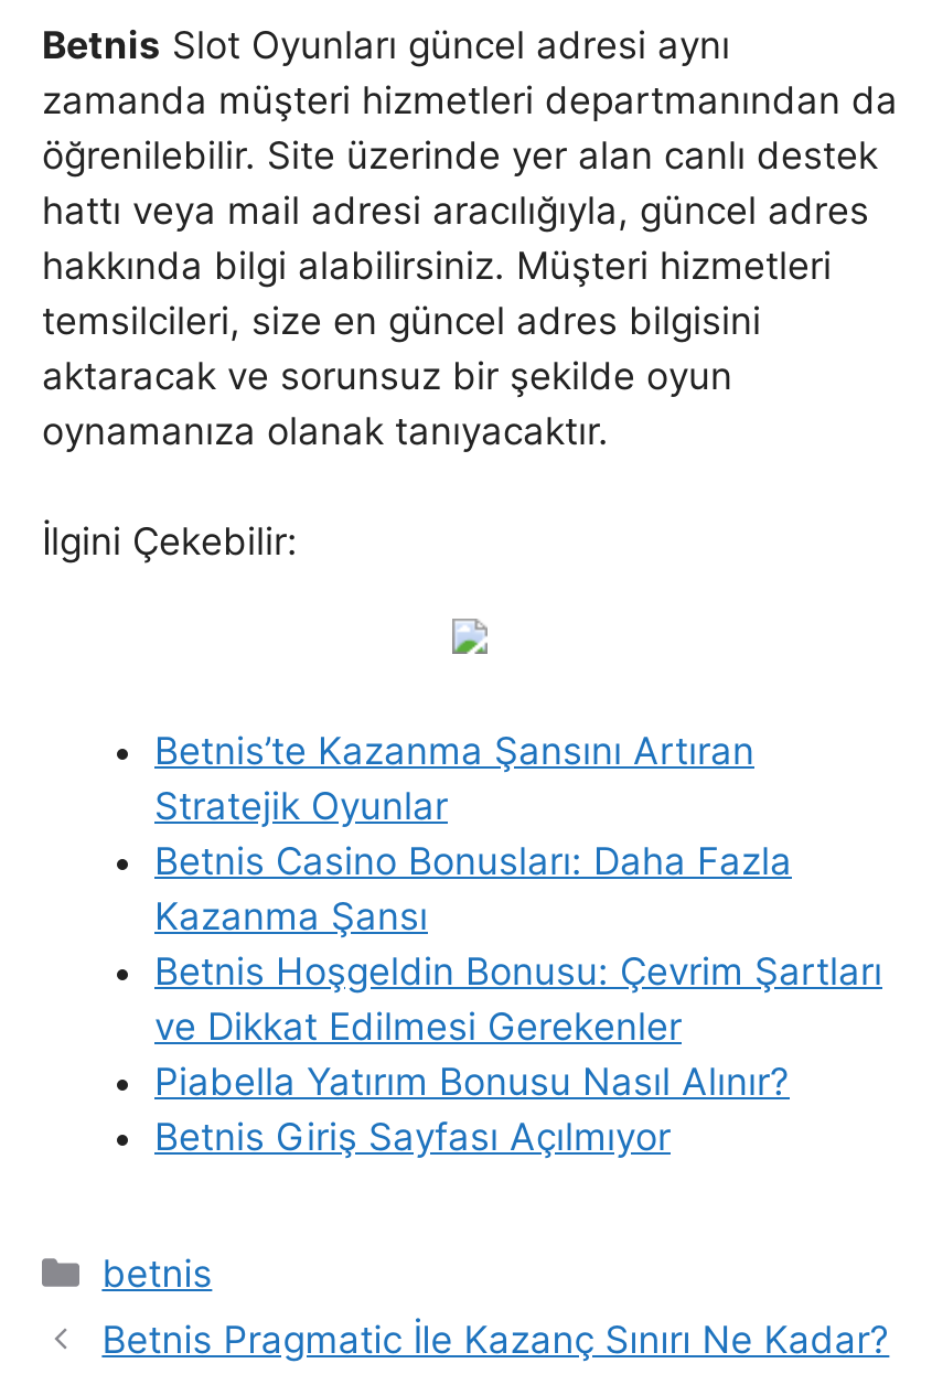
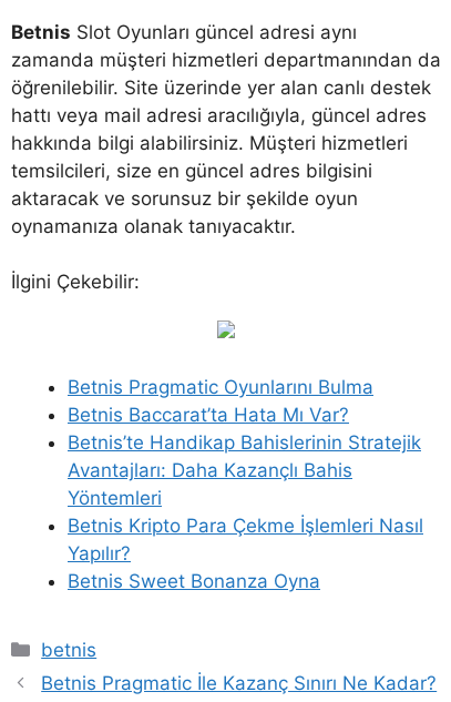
- Betnis’te Kazanma Şansını Artıran
- Stratejik Oyunlar
- Betnis Casino Bonusları: Daha Fazla
- Kazanma Şansı
- Betnis Hoşgeldin Bonusu: Çevrim Şartları
- ve Dikkat Edilmesi Gerekenler
- Piabella Yatırım Bonusu Nasıl Alınır?
- Betnis Giriş Sayfası Açılmıyor
+ Betnis Pragmatic Oyunlarını Bulma
+ Betnis Baccarat’ta Hata Mı Var?
+ Betnis’te Handikap Bahislerinin Stratejik
+ Avantajları: Daha Kazançlı Bahis
+ Yöntemleri
+ Betnis Kripto Para Çekme İşlemleri Nasıl
+ Yapılır?
+ Betnis Sweet Bonanza Oyna
